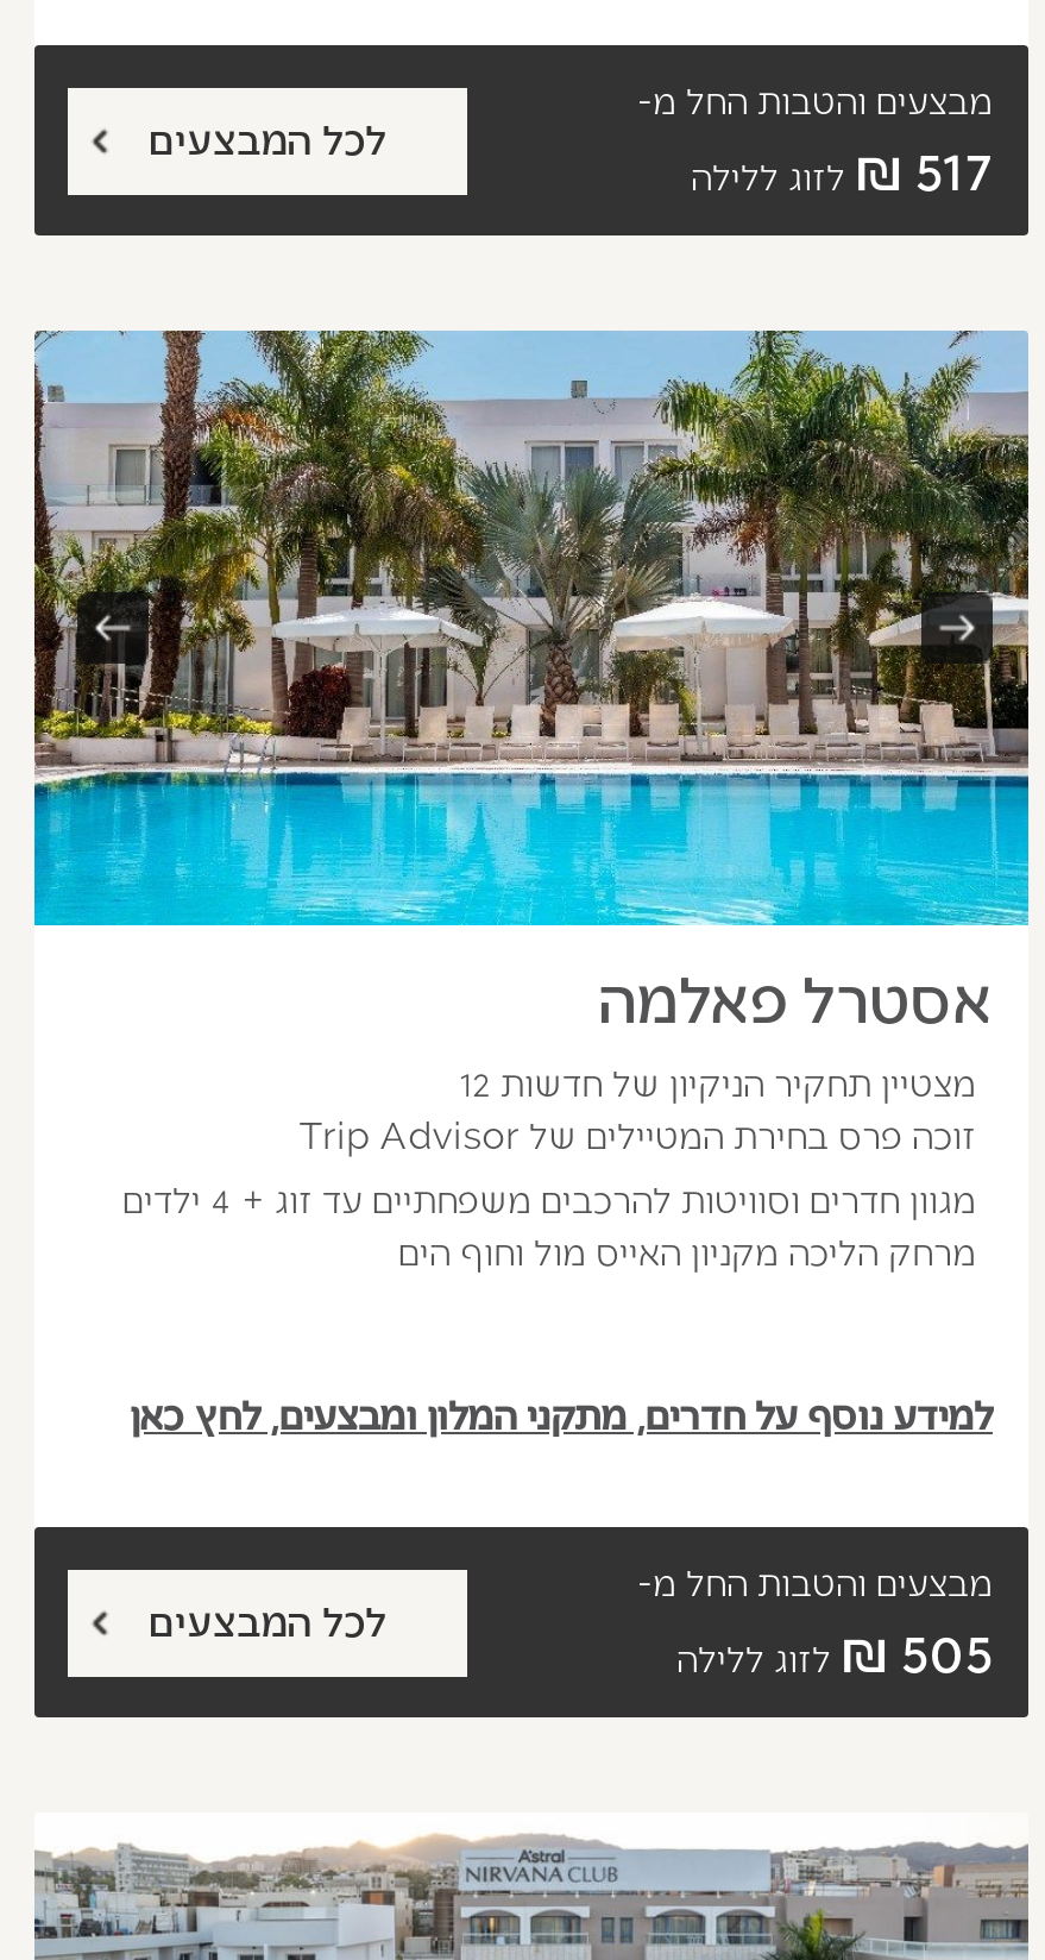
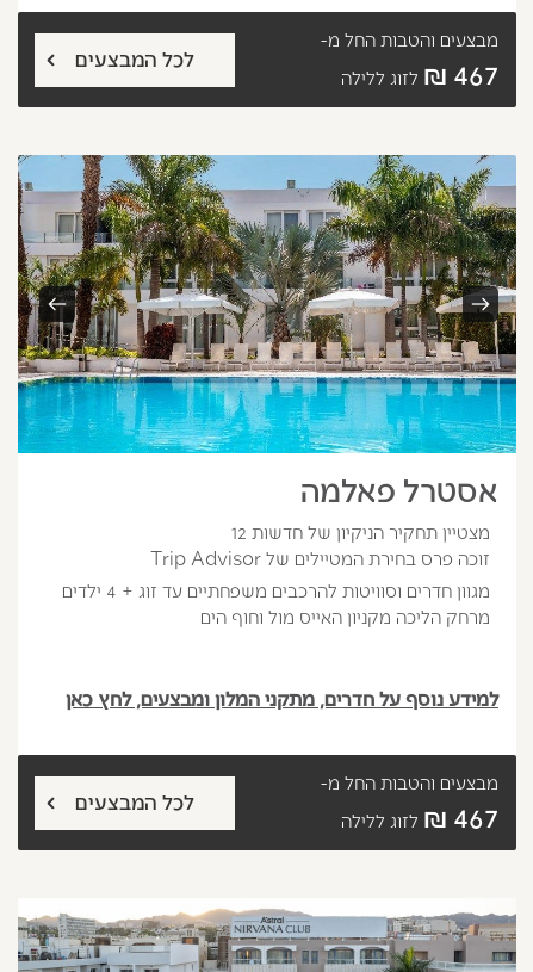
- 517 ₪ לזוג ללילה
+ 467 ₪ לזוג ללילה

- 505 ₪ לזוג ללילה
+ 467 ₪ לזוג ללילה
